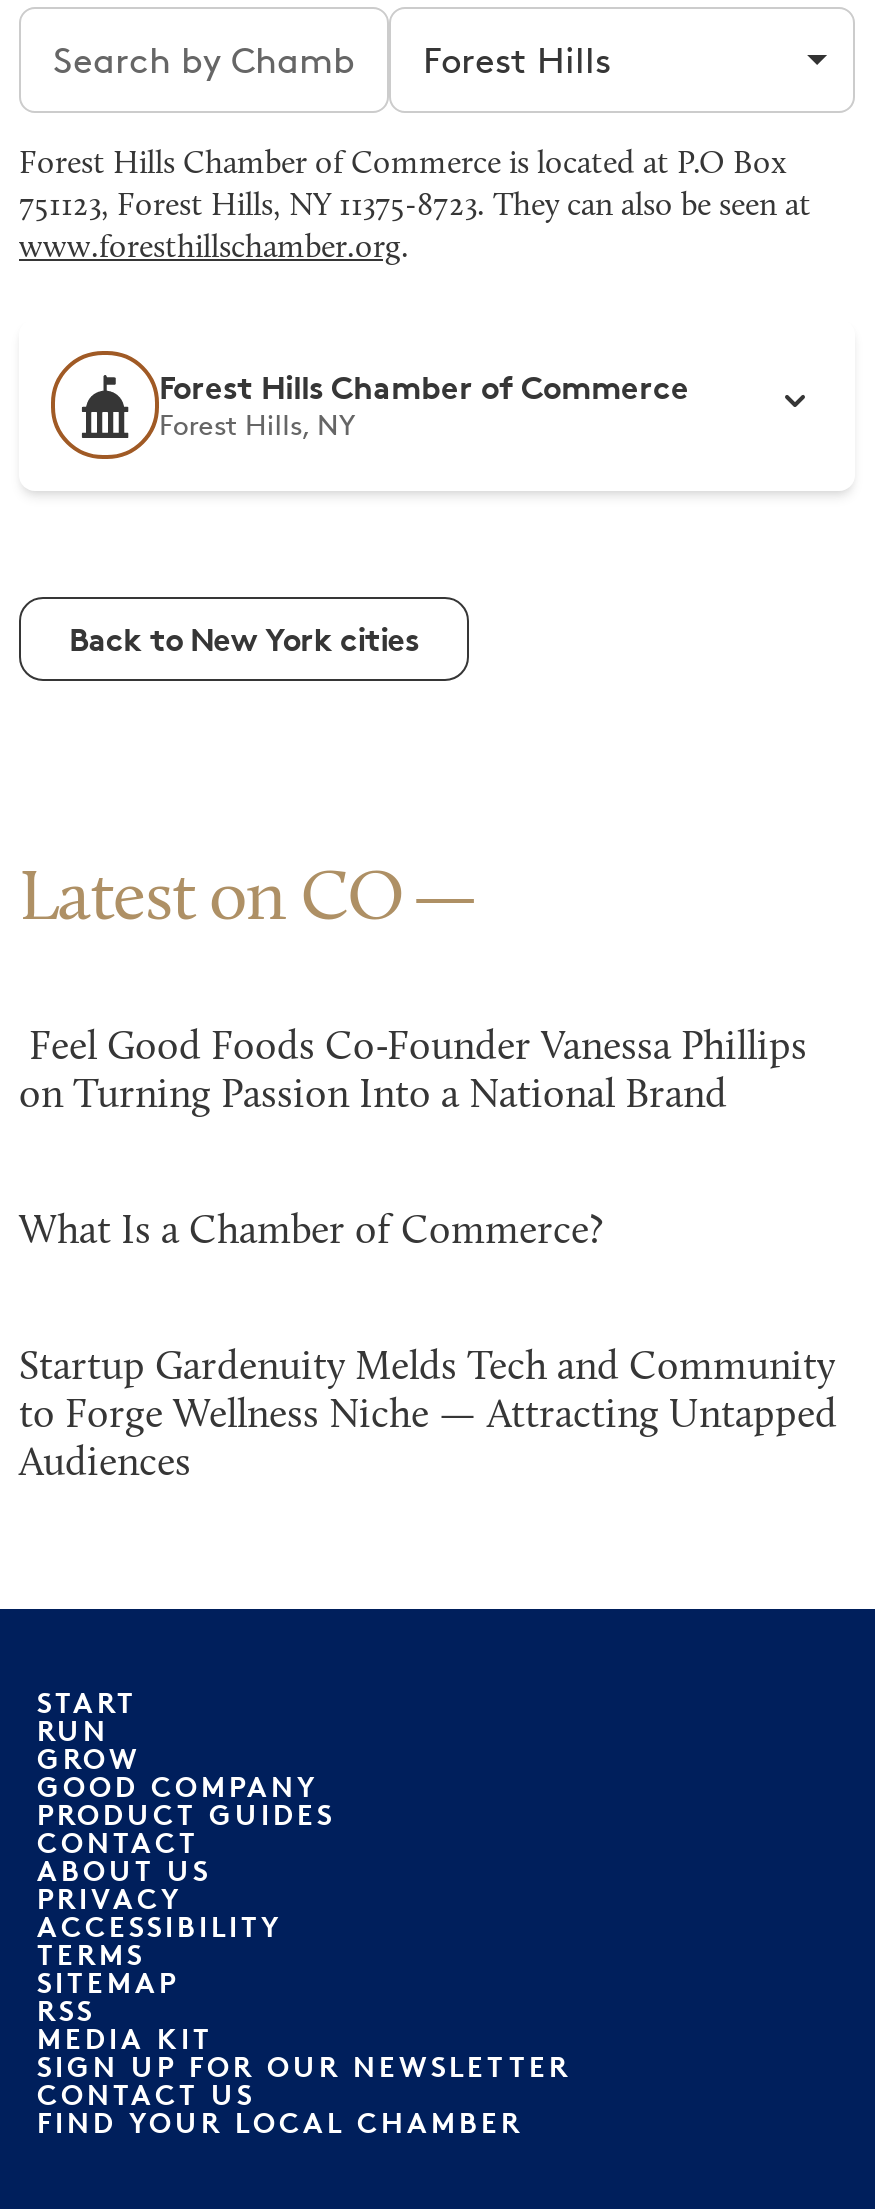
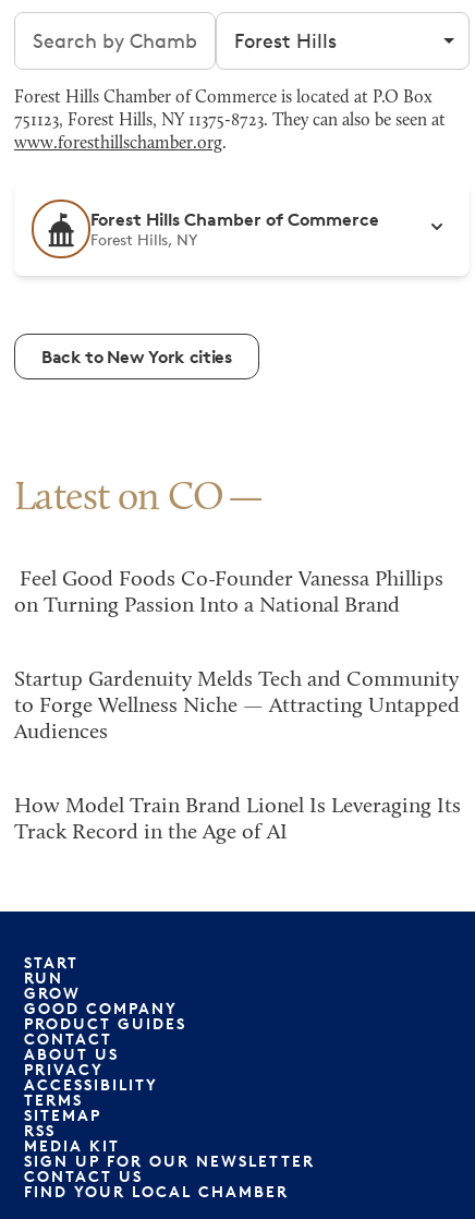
- What Is a Chamber of Commerce?

moved up: Startup Gardenuity Melds Tech and Community | to Forge Wellness Niche — Attracting Untapped | Audiences

+ How Model Train Brand Lionel Is Leveraging Its
+ Track Record in the Age of AI
